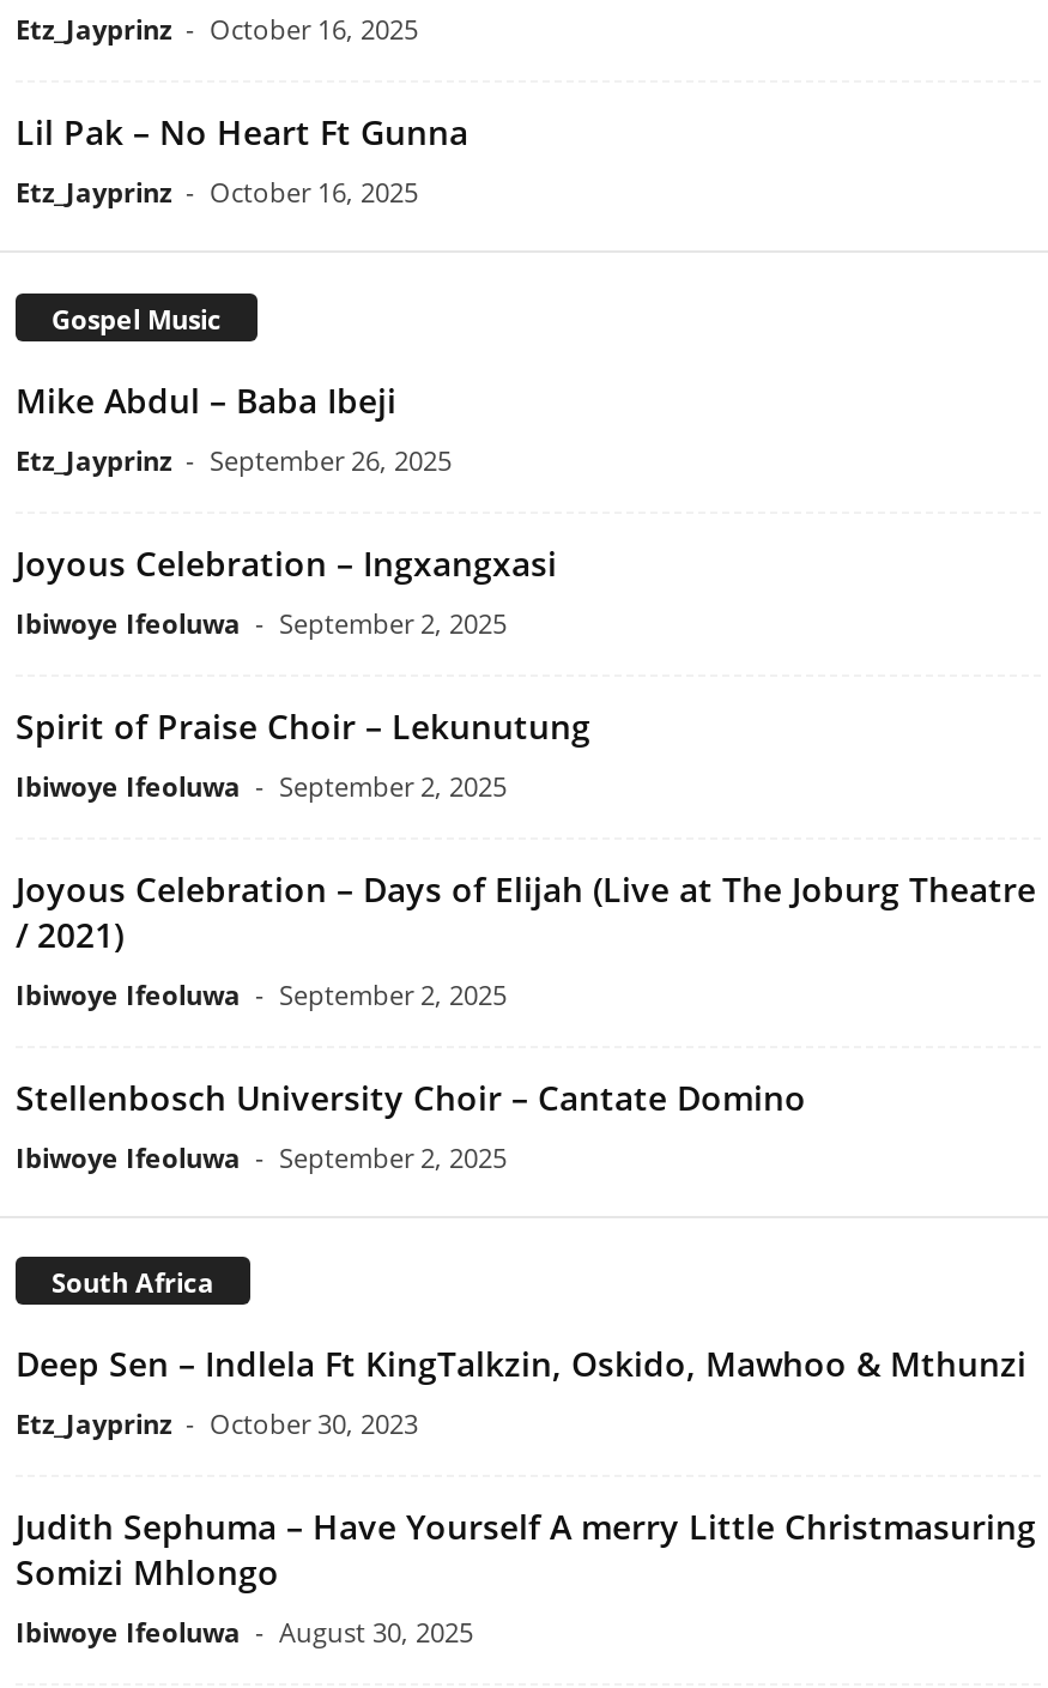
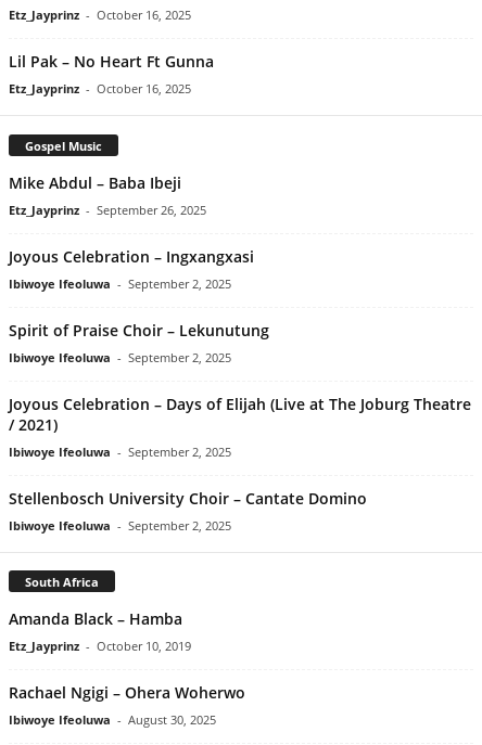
- Deep Sen – Indlela Ft KingTalkzin, Oskido, Mawhoo & Mthunzi
- Etz_Jayprinz - October 30, 2023
+ Amanda Black – Hamba
+ Etz_Jayprinz - October 10, 2019

- Judith Sephuma – Have Yourself A merry Little Christmasuring
- Somizi Mhlongo
+ Rachael Ngigi – Ohera Woherwo
